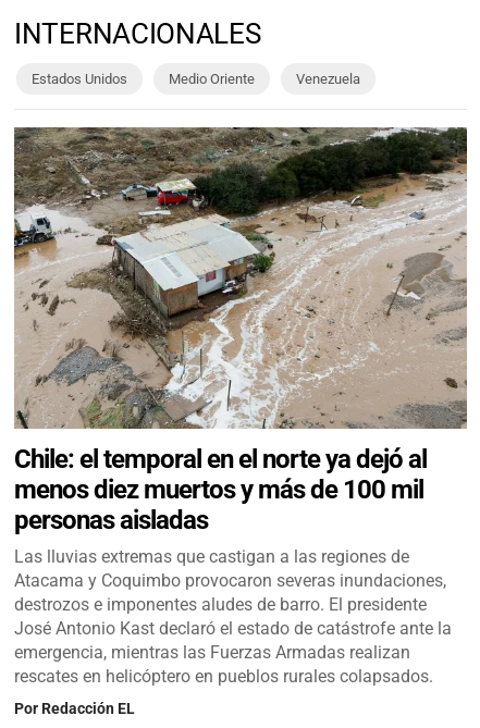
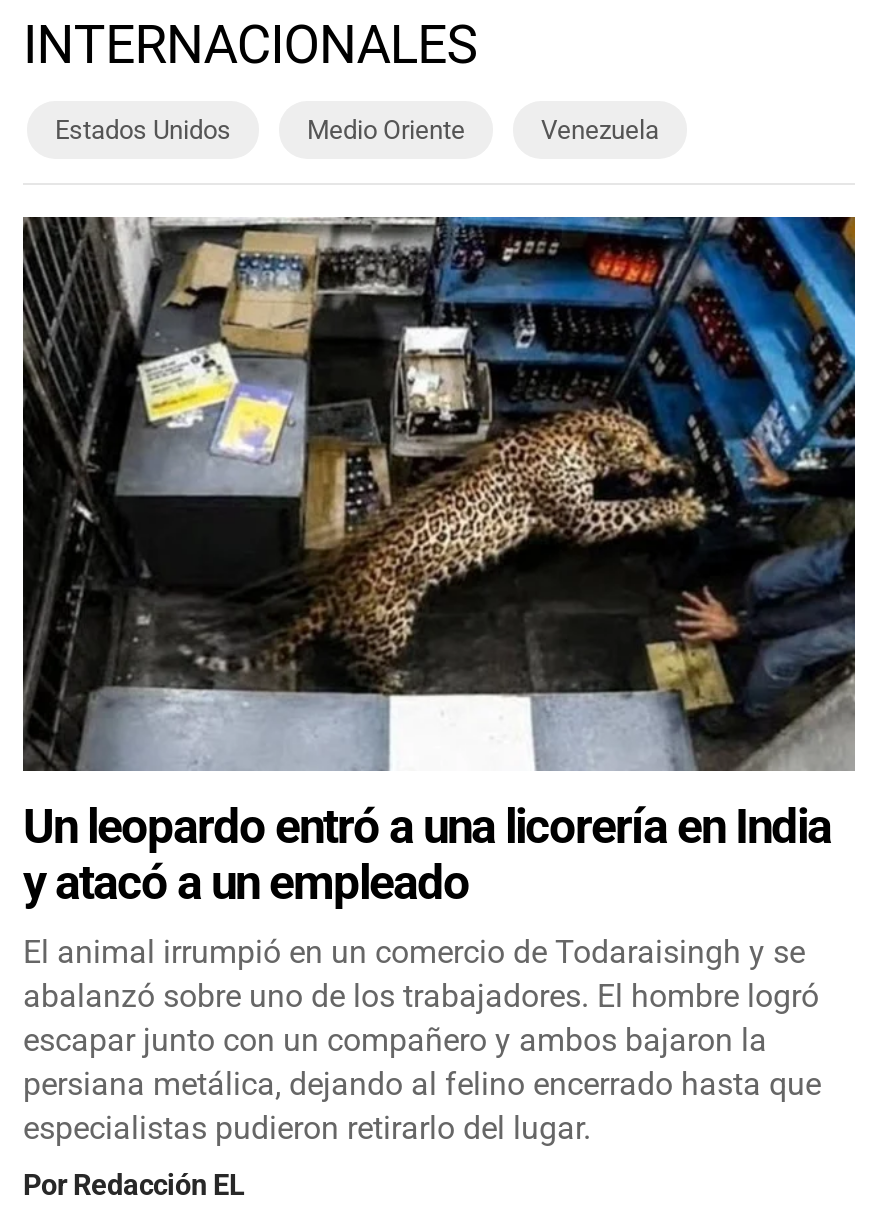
- [image]
- Chile: el temporal en el norte ya dejó al
- menos diez muertos y más de 100 mil
- personas aisladas
- Las lluvias extremas que castigan a las regiones de
- Atacama y Coquimbo provocaron severas inundaciones,
- destrozos e imponentes aludes de barro. El presidente
- José Antonio Kast declaró el estado de catástrofe ante la
- emergencia, mientras las Fuerzas Armadas realizan
- rescates en helicóptero en pueblos rurales colapsados.
+ [image]
+ Un leopardo entró a una licorería en India
+ y atacó a un empleado
+ El animal irrumpió en un comercio de Todaraisingh y se
+ abalanzó sobre uno de los trabajadores. El hombre logró
+ escapar junto con un compañero y ambos bajaron la
+ persiana metálica, dejando al felino encerrado hasta que
+ especialistas pudieron retirarlo del lugar.
